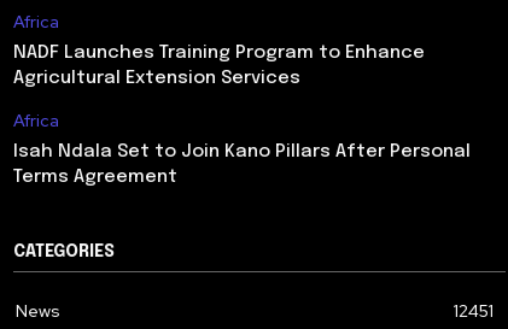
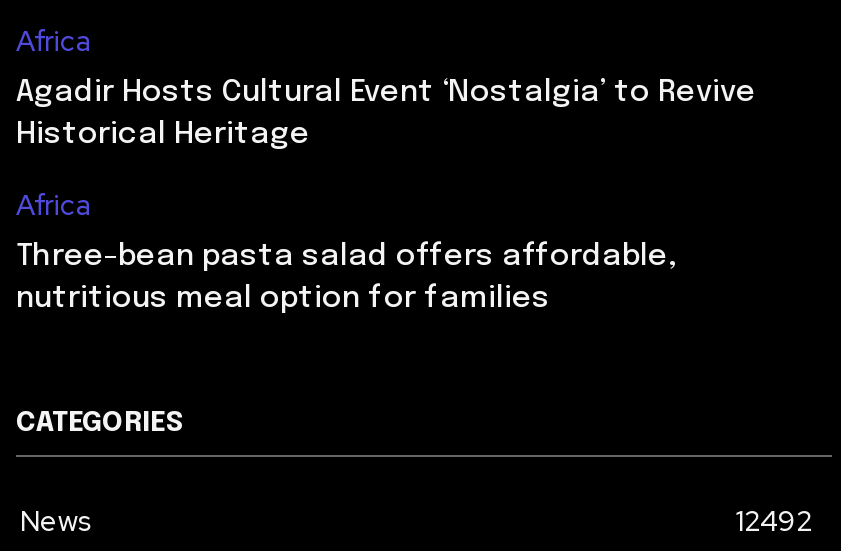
- NADF Launches Training Program to Enhance
- Agricultural Extension Services
+ Agadir Hosts Cultural Event ‘Nostalgia’ to Revive
+ Historical Heritage

- Isah Ndala Set to Join Kano Pillars After Personal
- Terms Agreement
+ Three-bean pasta salad offers affordable,
+ nutritious meal option for families

- 12451
+ 12492
